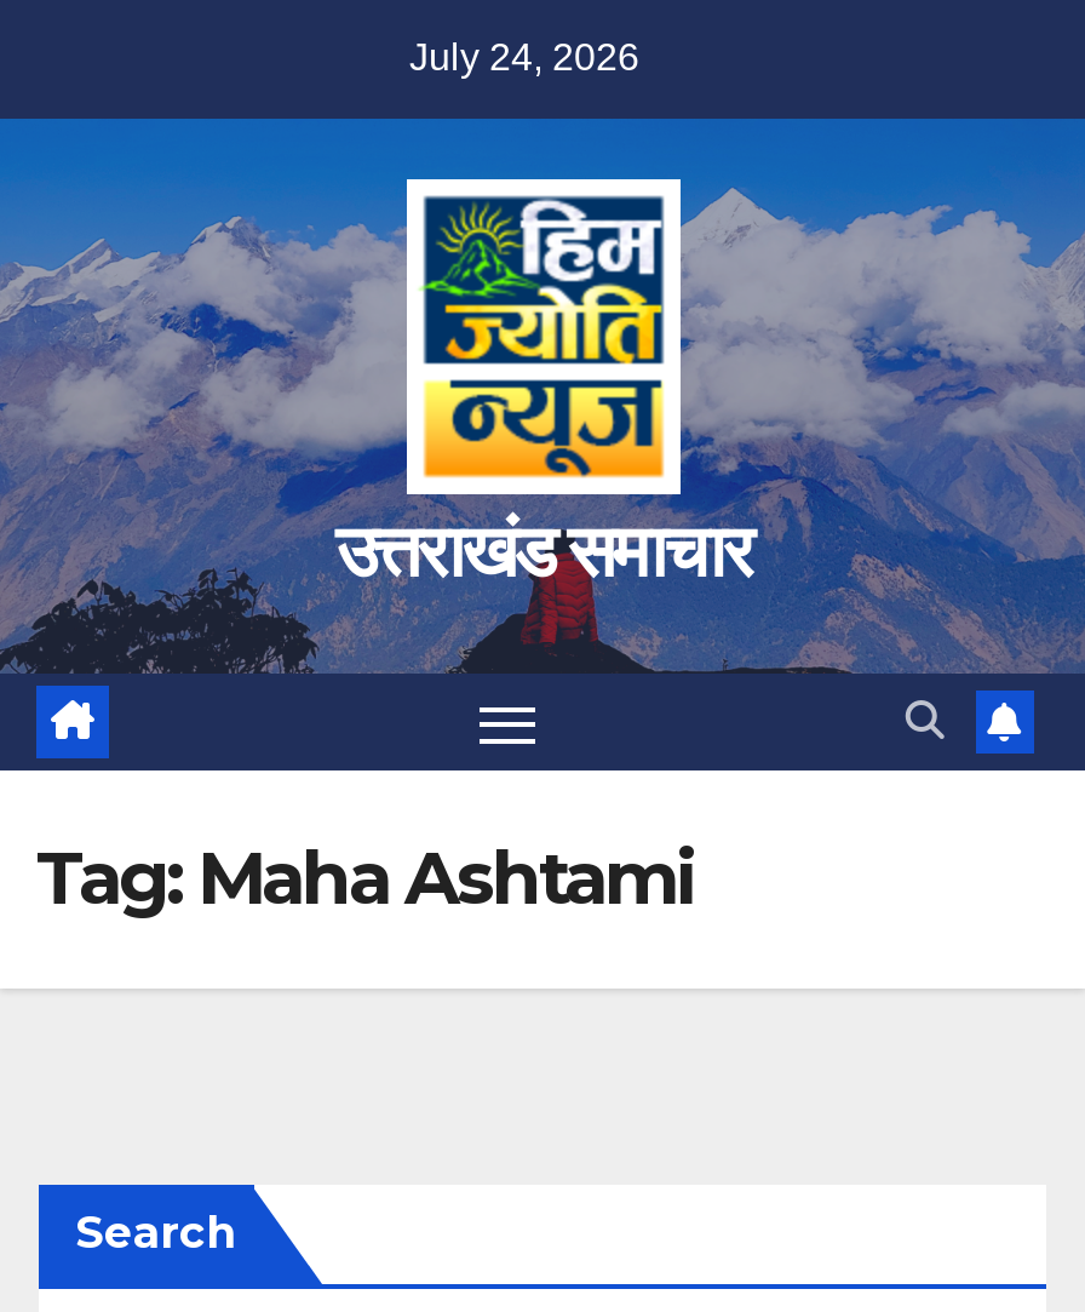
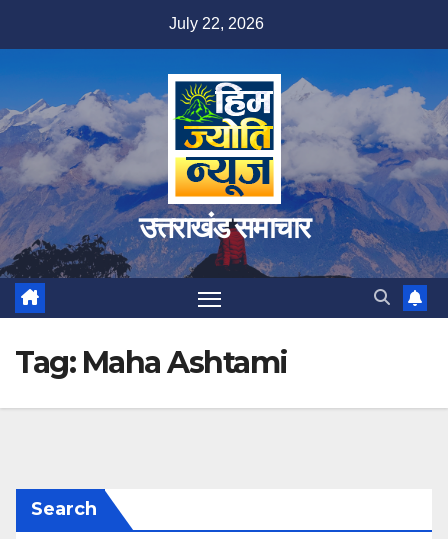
- July 24, 2026
+ July 22, 2026
